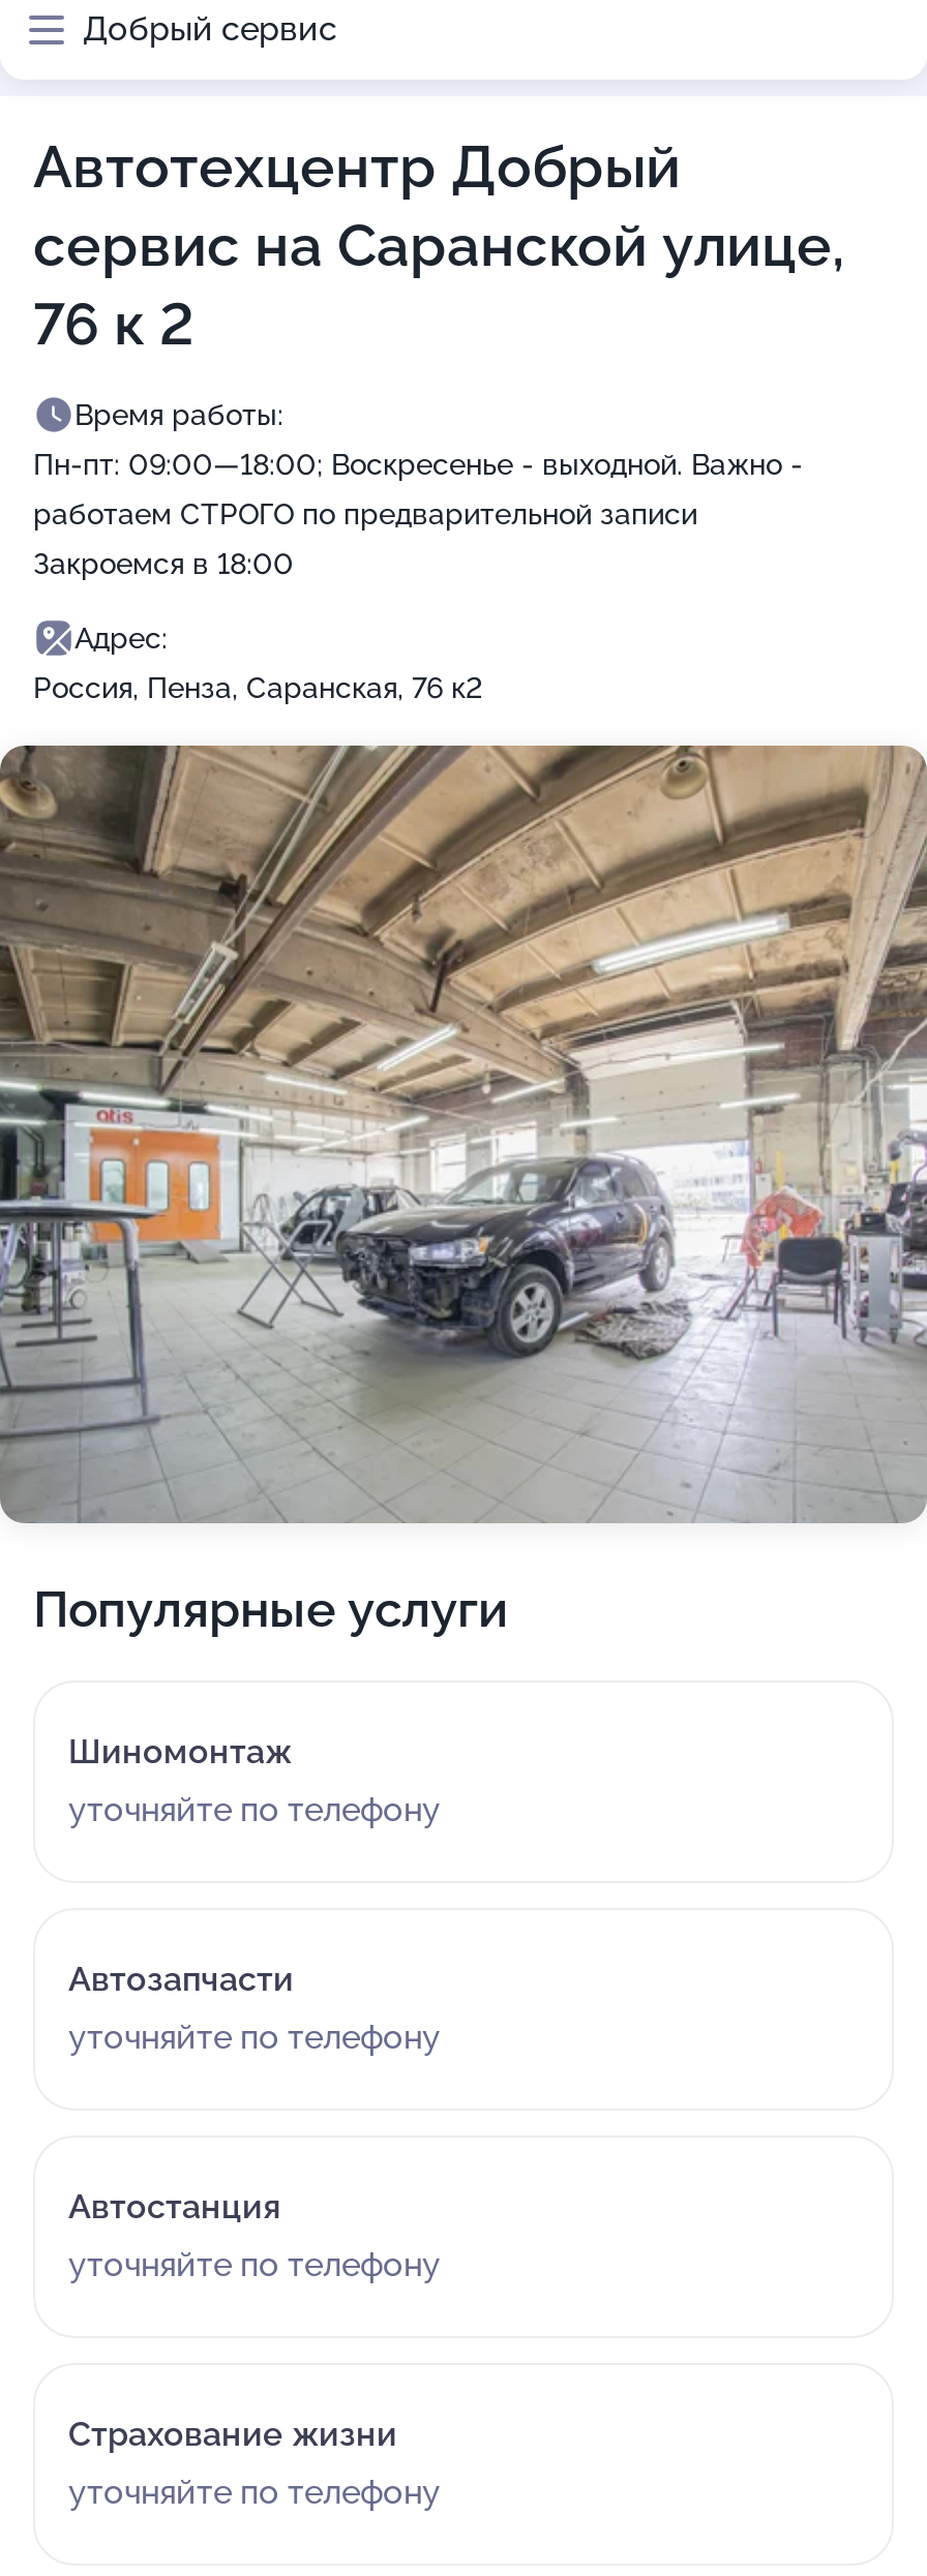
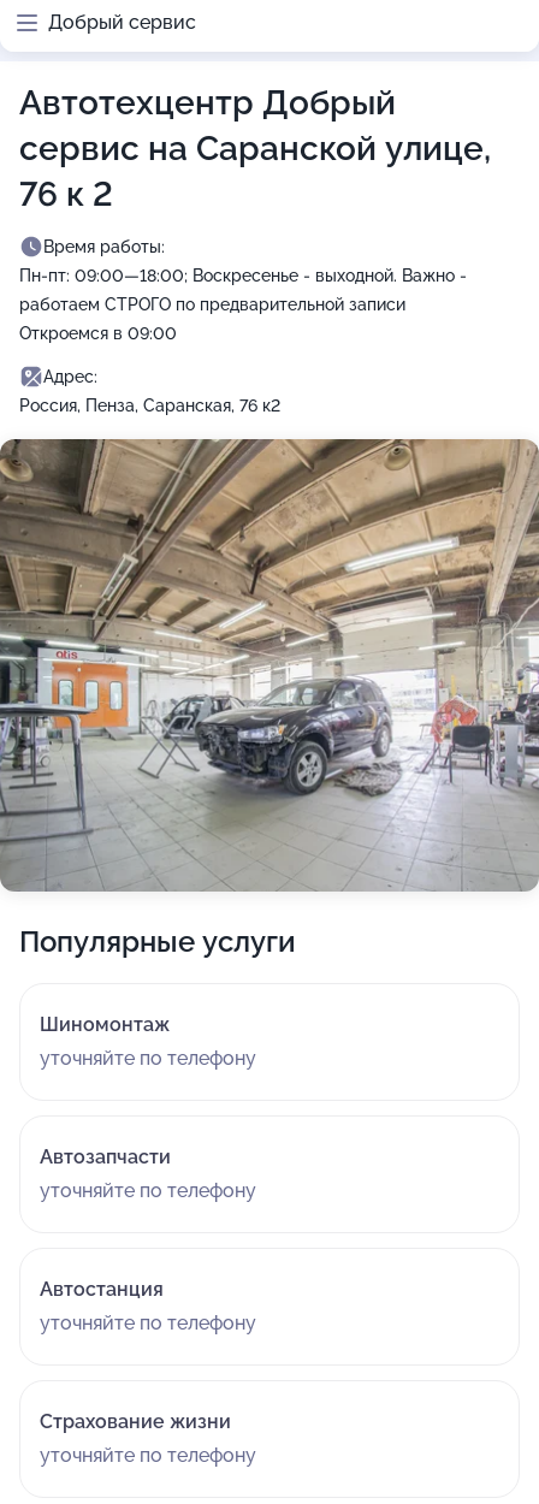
- Закроемся в 18:00
+ Откроемся в 09:00
